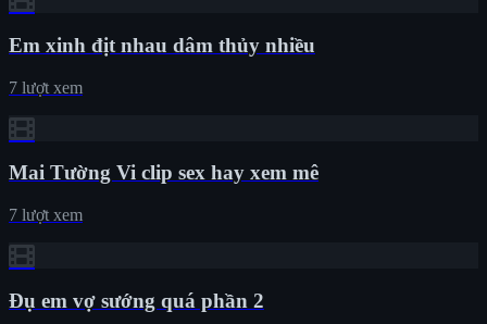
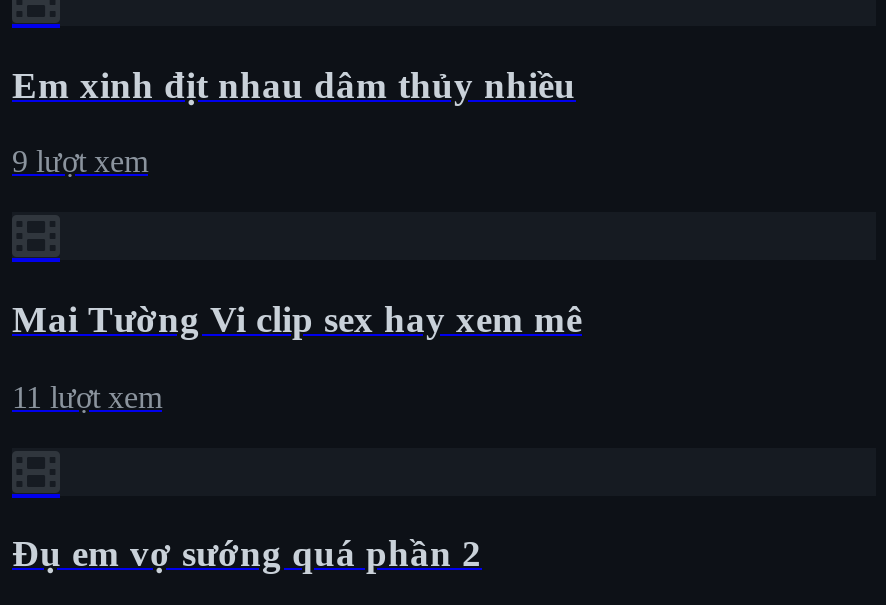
- 7 lượt xem
+ 9 lượt xem

- 7 lượt xem
+ 11 lượt xem
